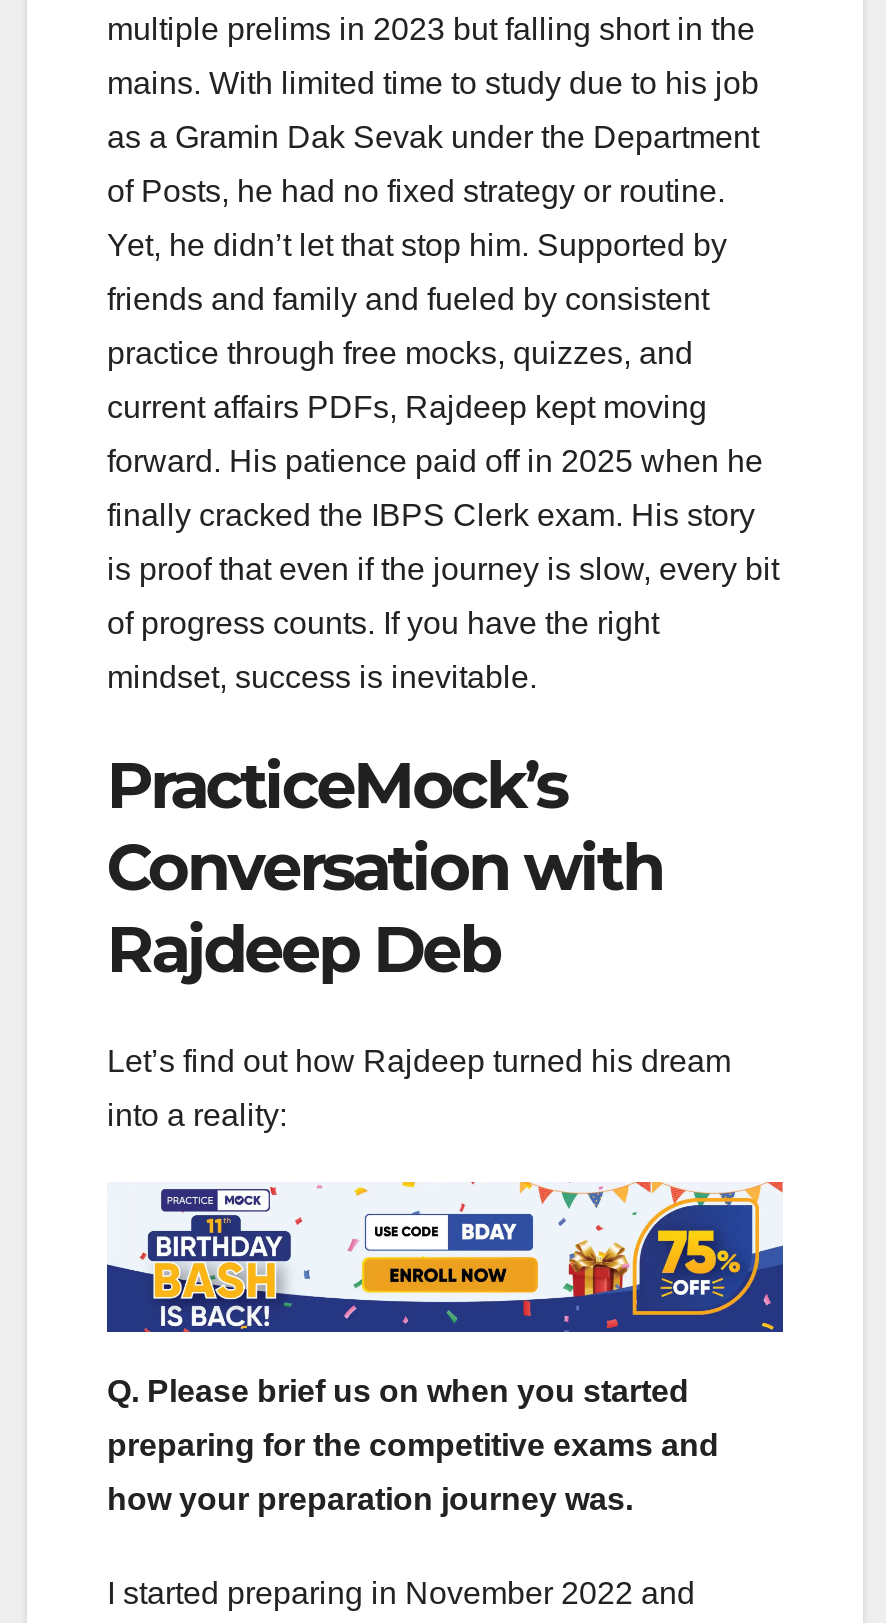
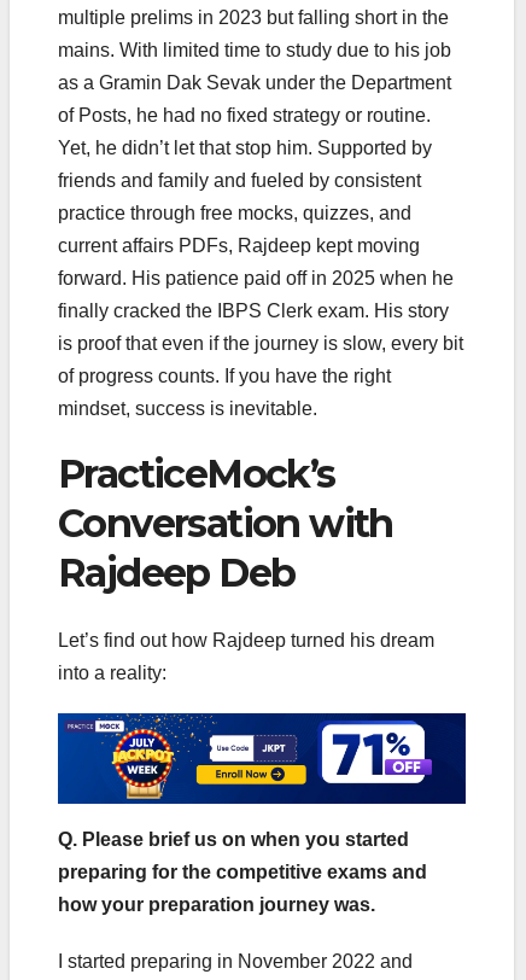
- [image]
+ [image]
